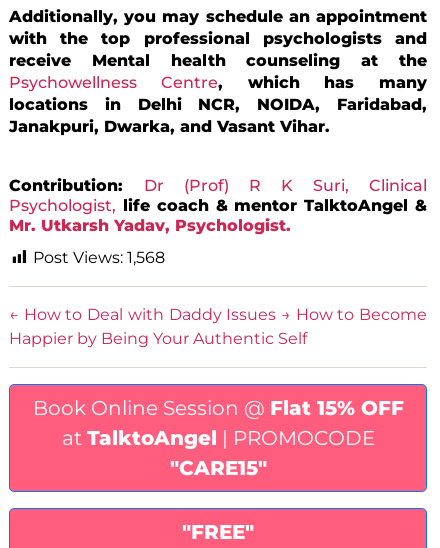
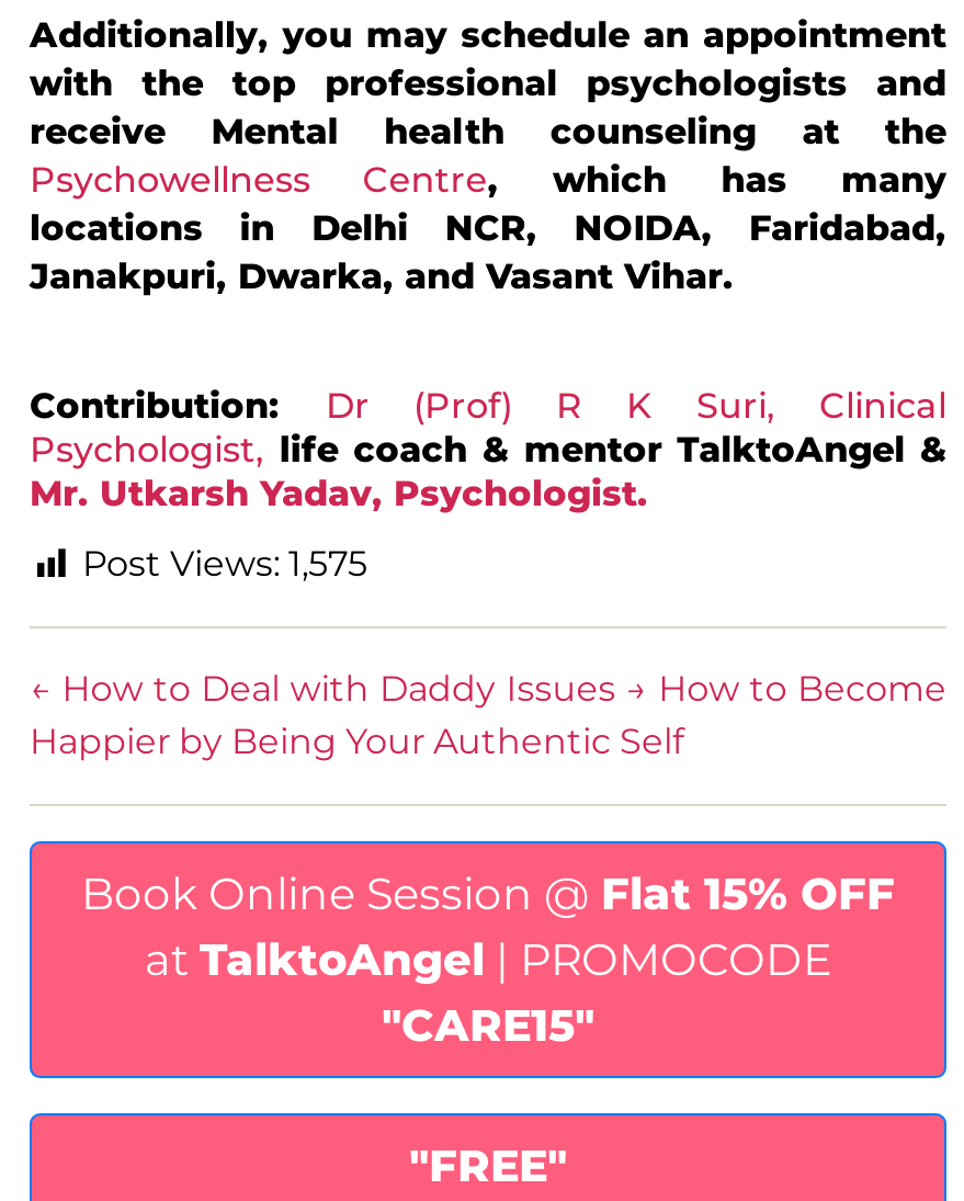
- Post Views: 1,568
+ Post Views: 1,575
